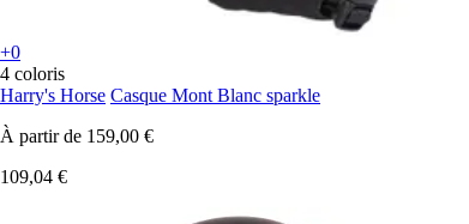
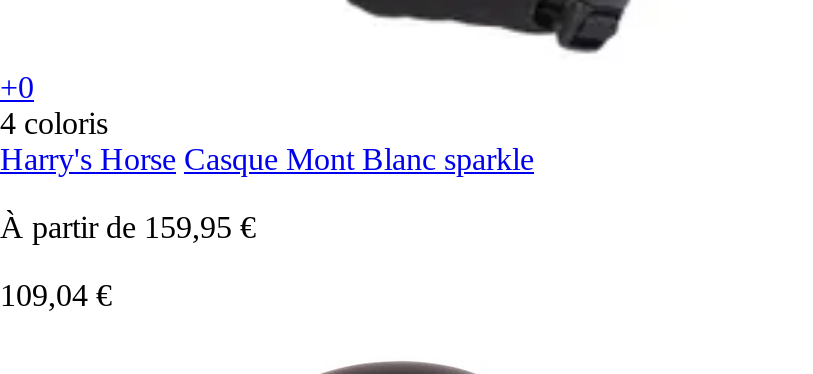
- À partir de 159,00 €
+ À partir de 159,95 €
